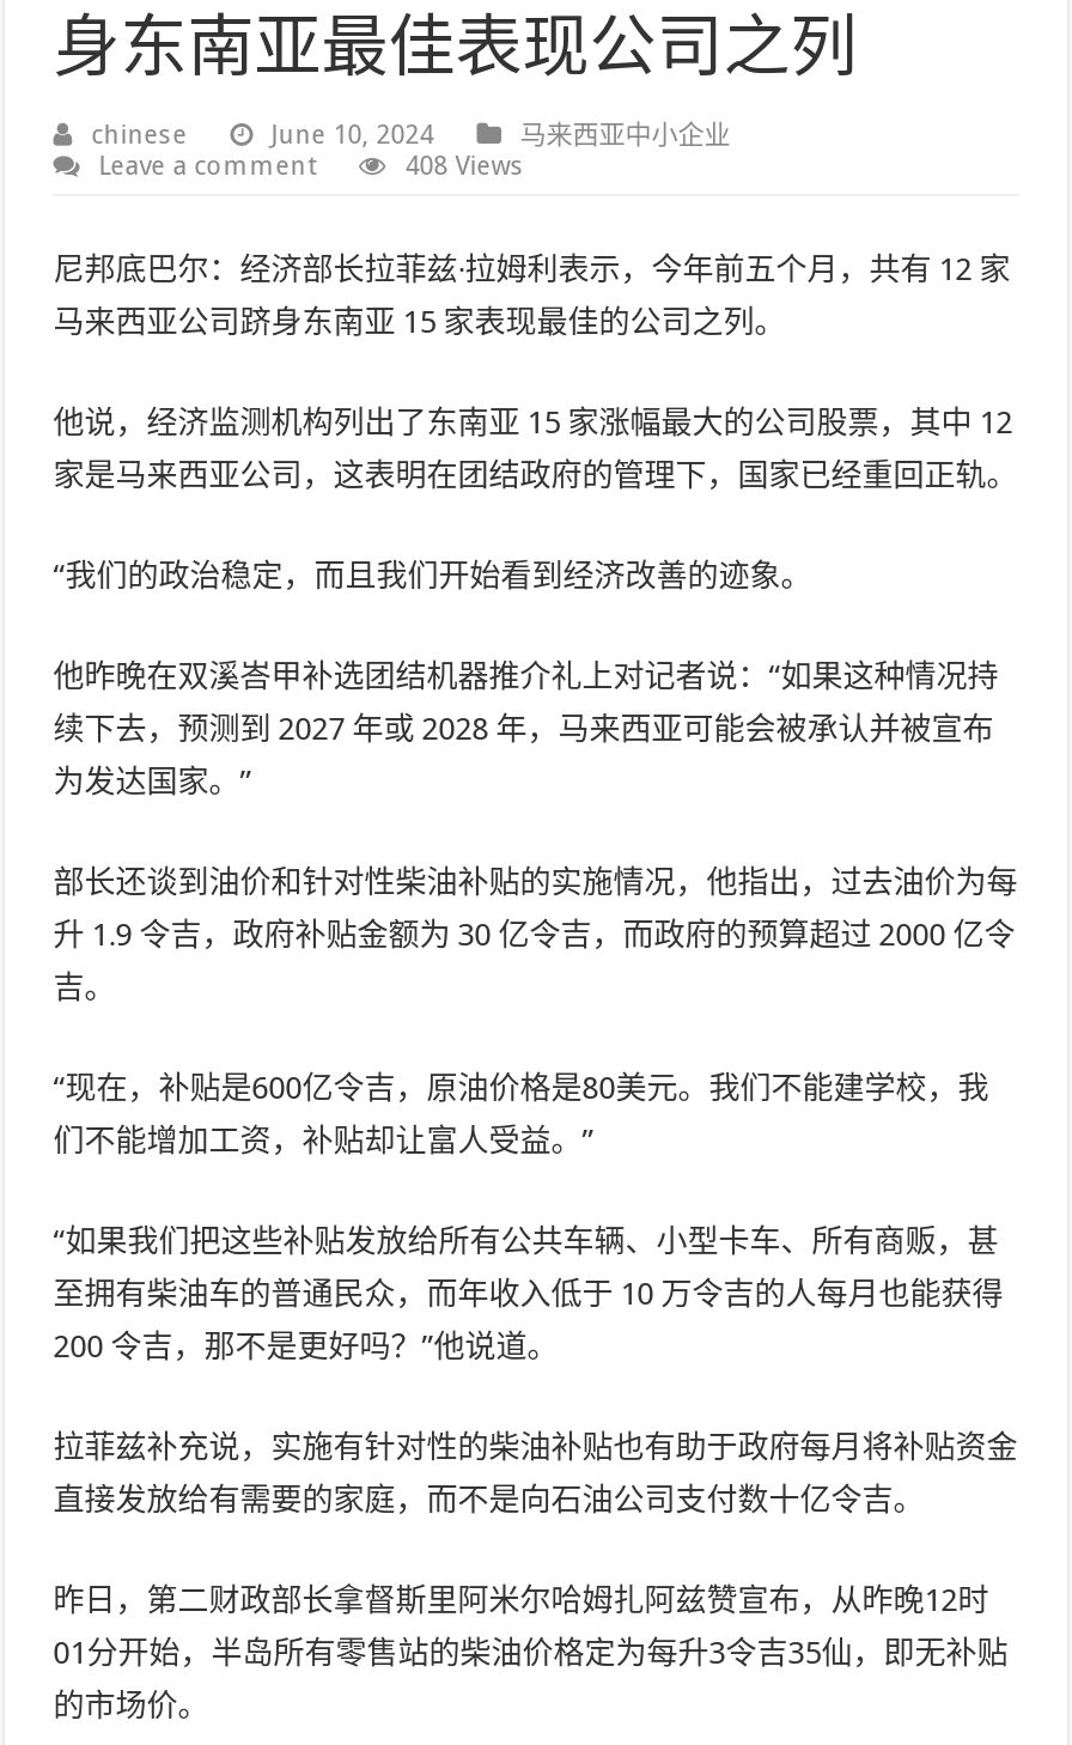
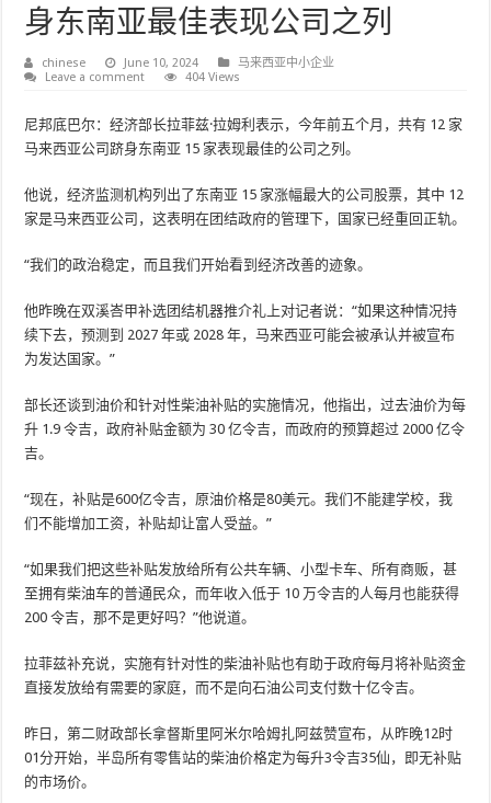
- 408 Views
+ 404 Views
